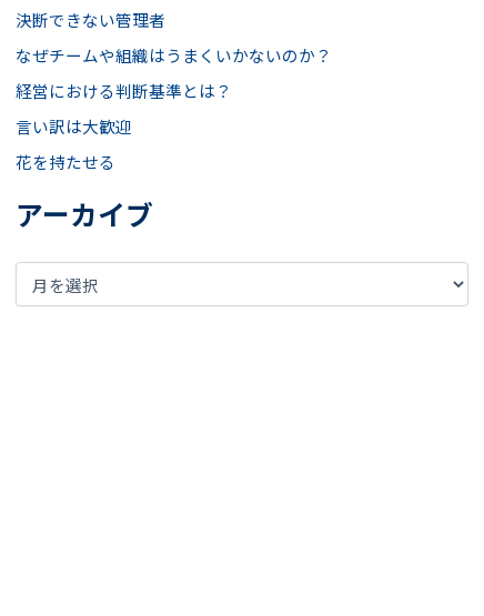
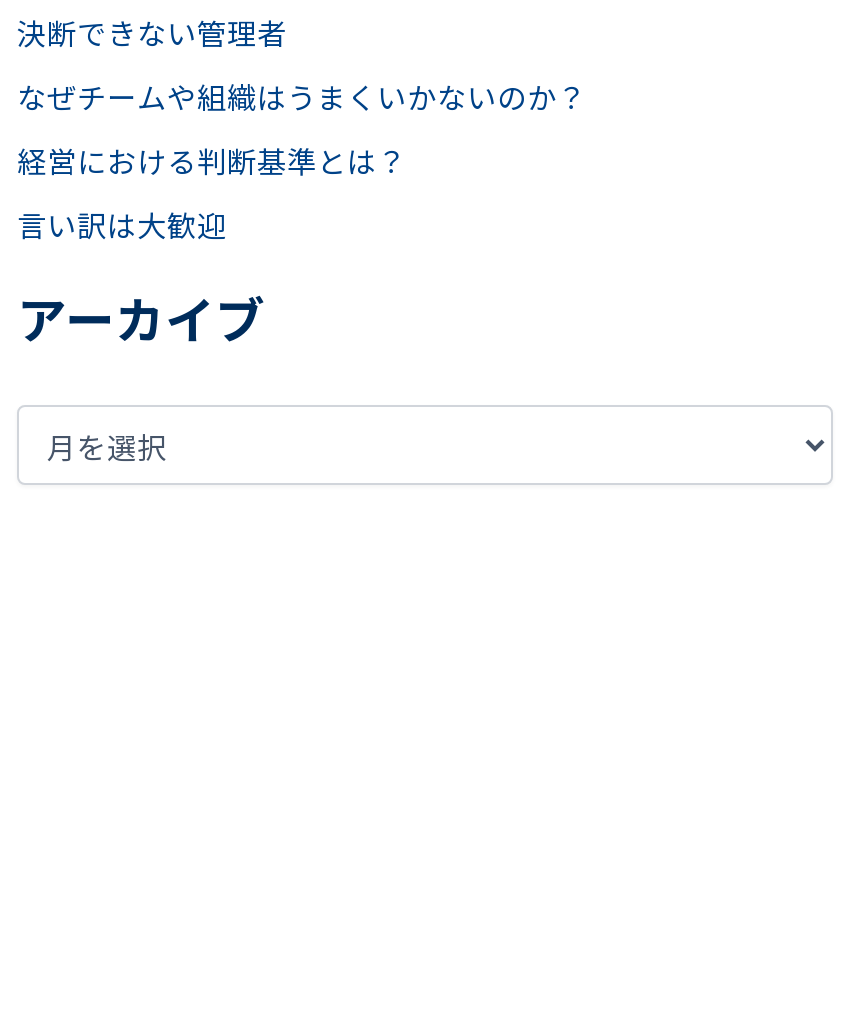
- 花を持たせる
